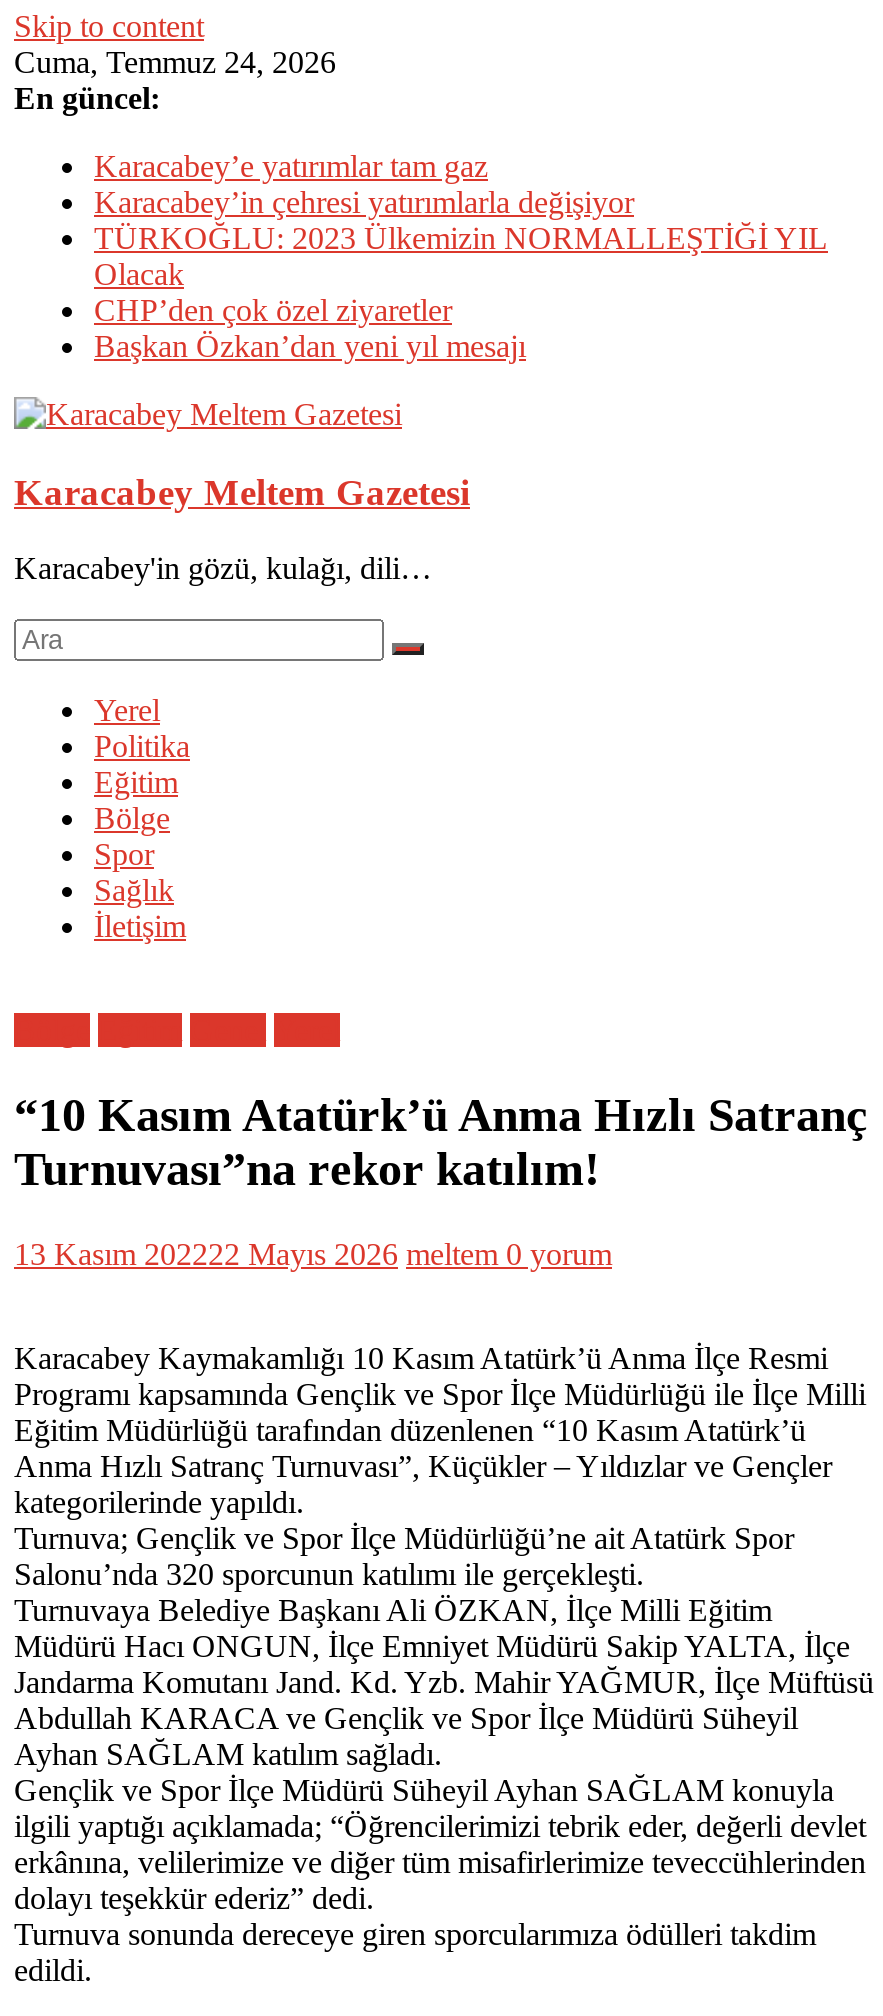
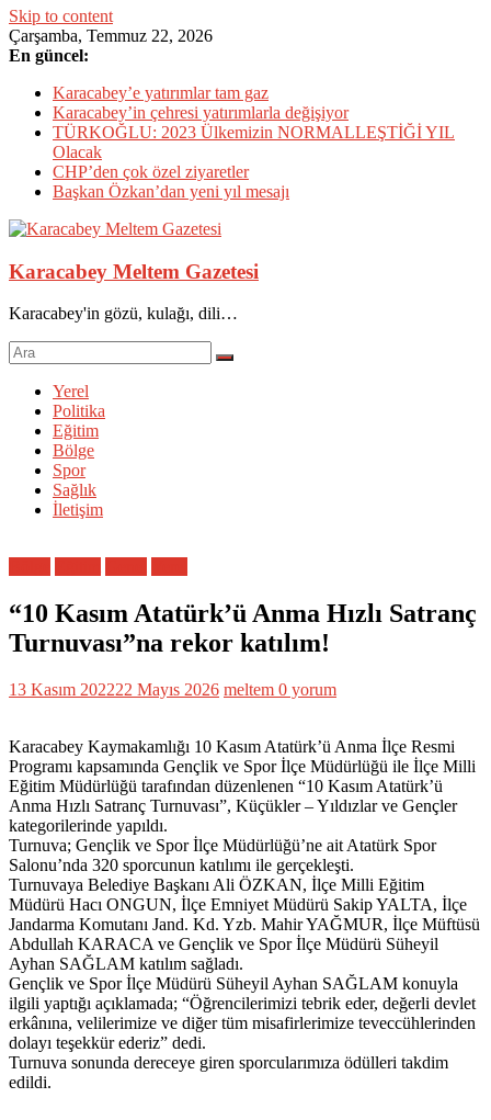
- Cuma, Temmuz 24, 2026
+ Çarşamba, Temmuz 22, 2026
